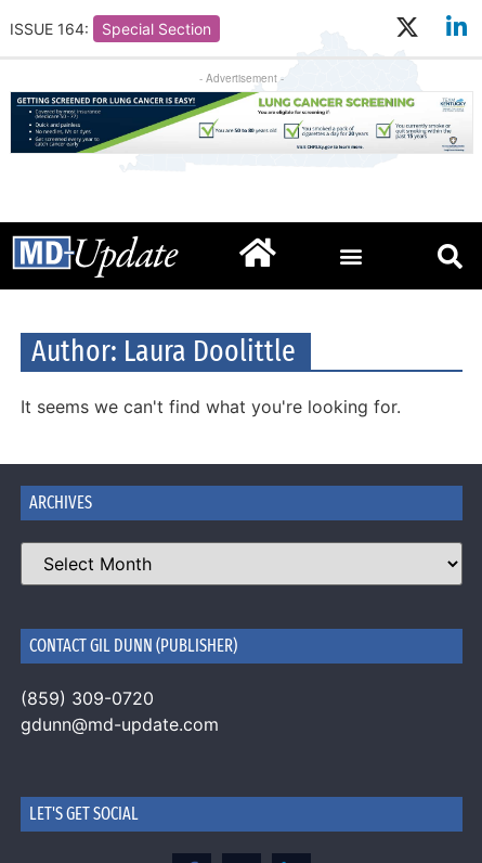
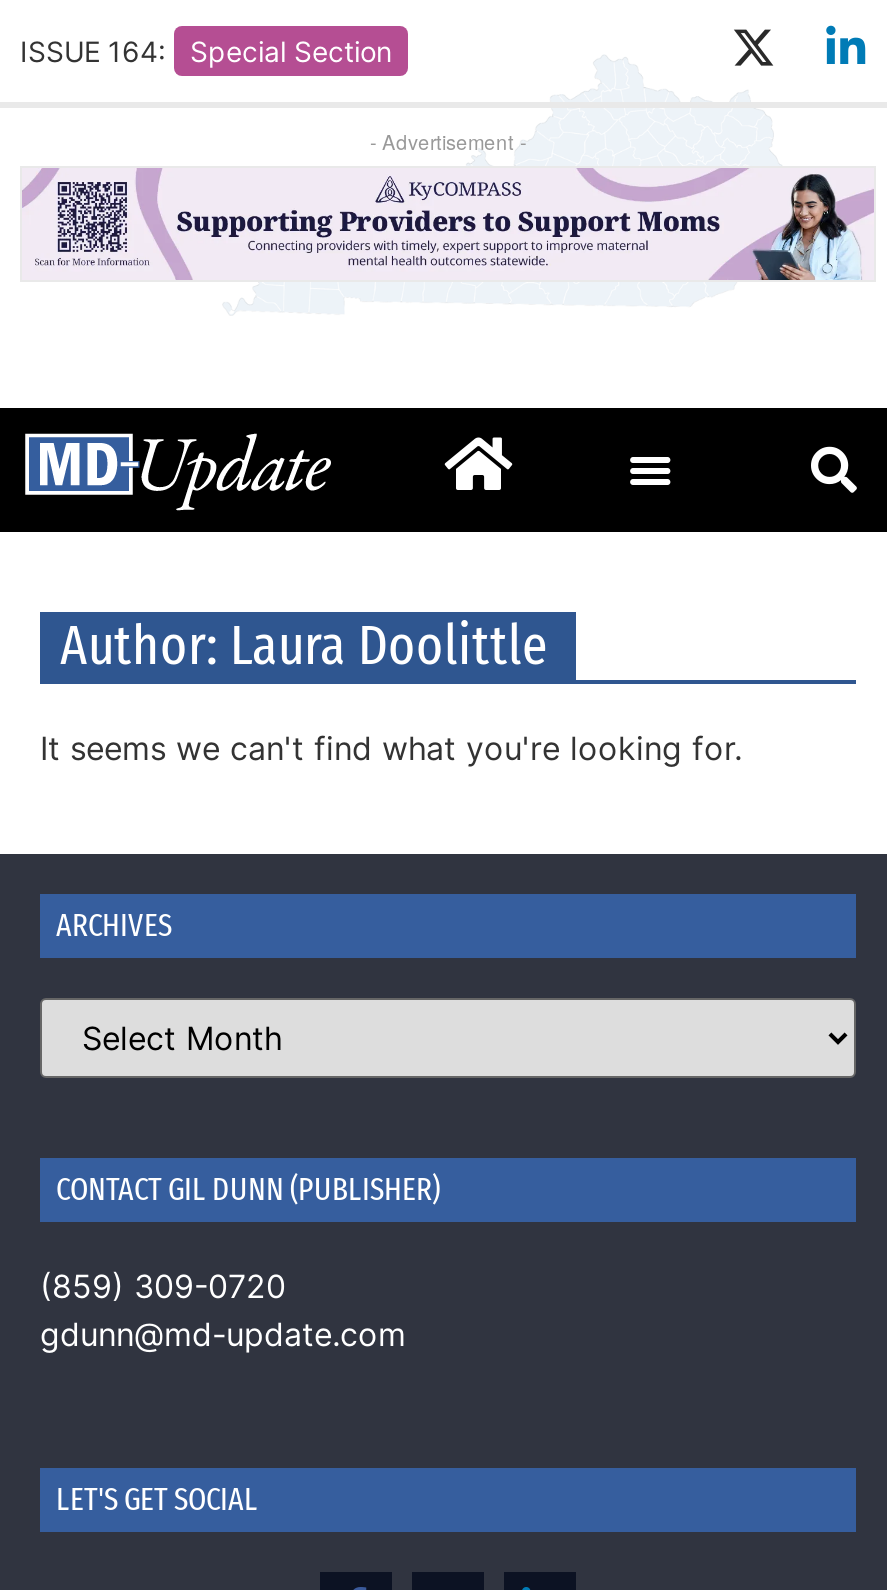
- [image]
+ [image]
